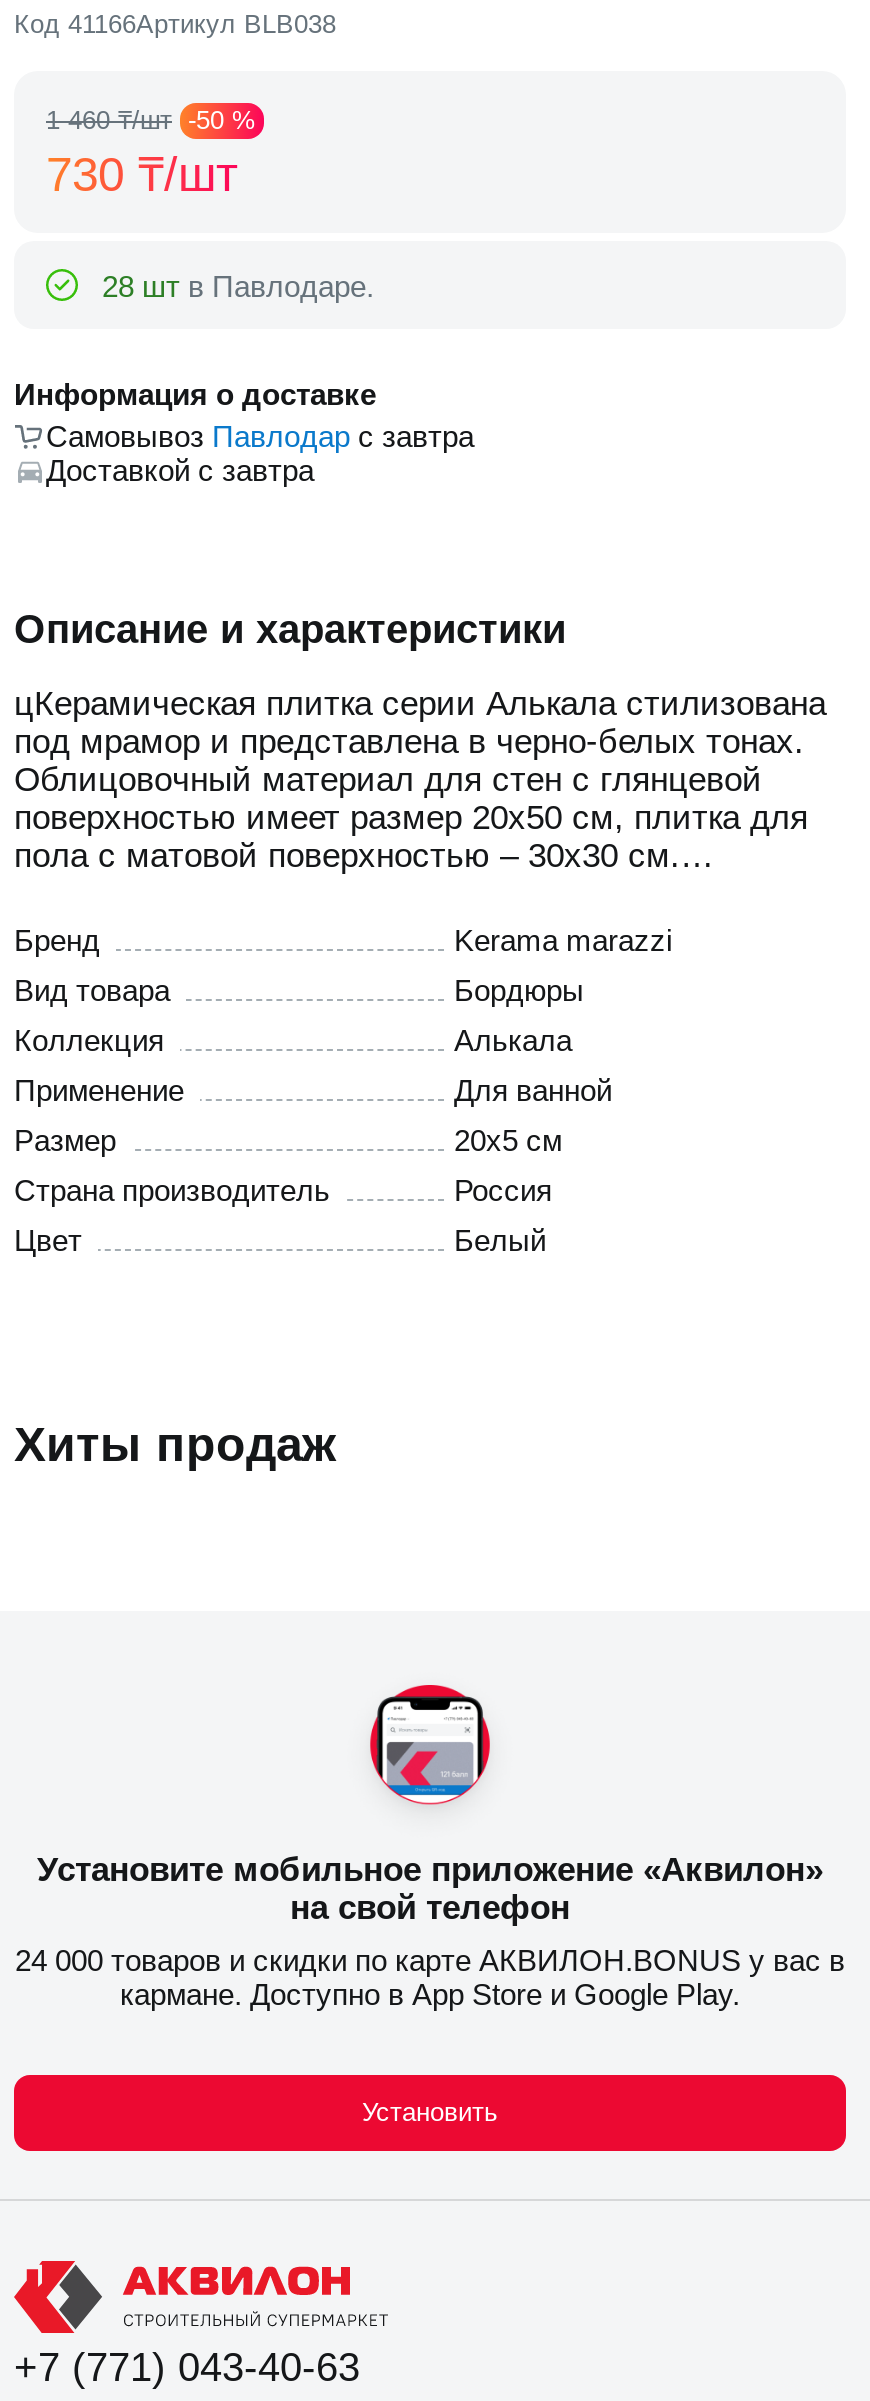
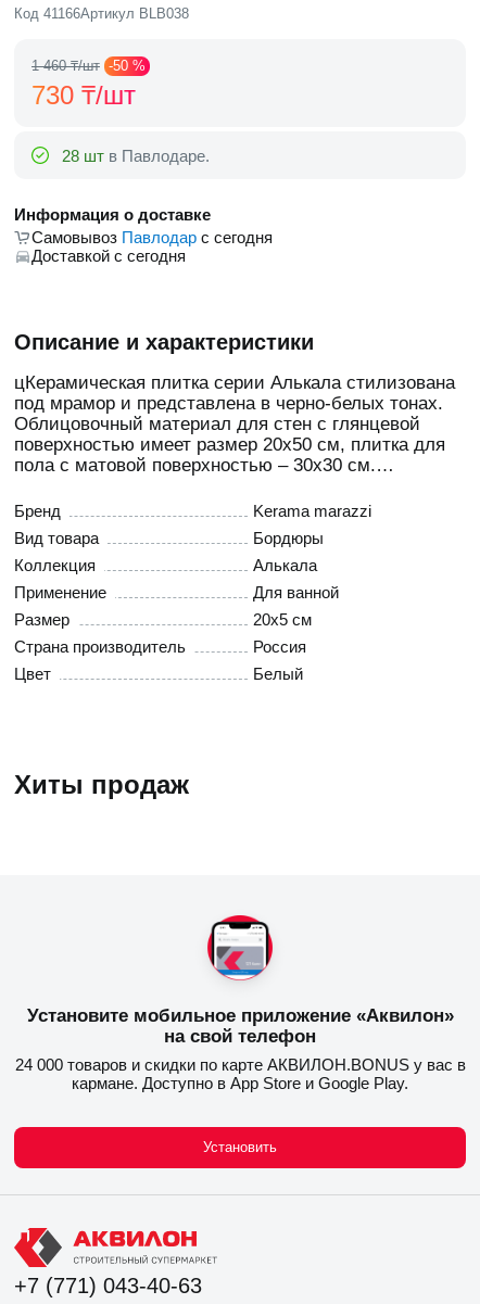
- Самовывоз Павлодар c завтра
+ Самовывоз Павлодар c сегодня

- Доставкой c завтра
+ Доставкой c сегодня
